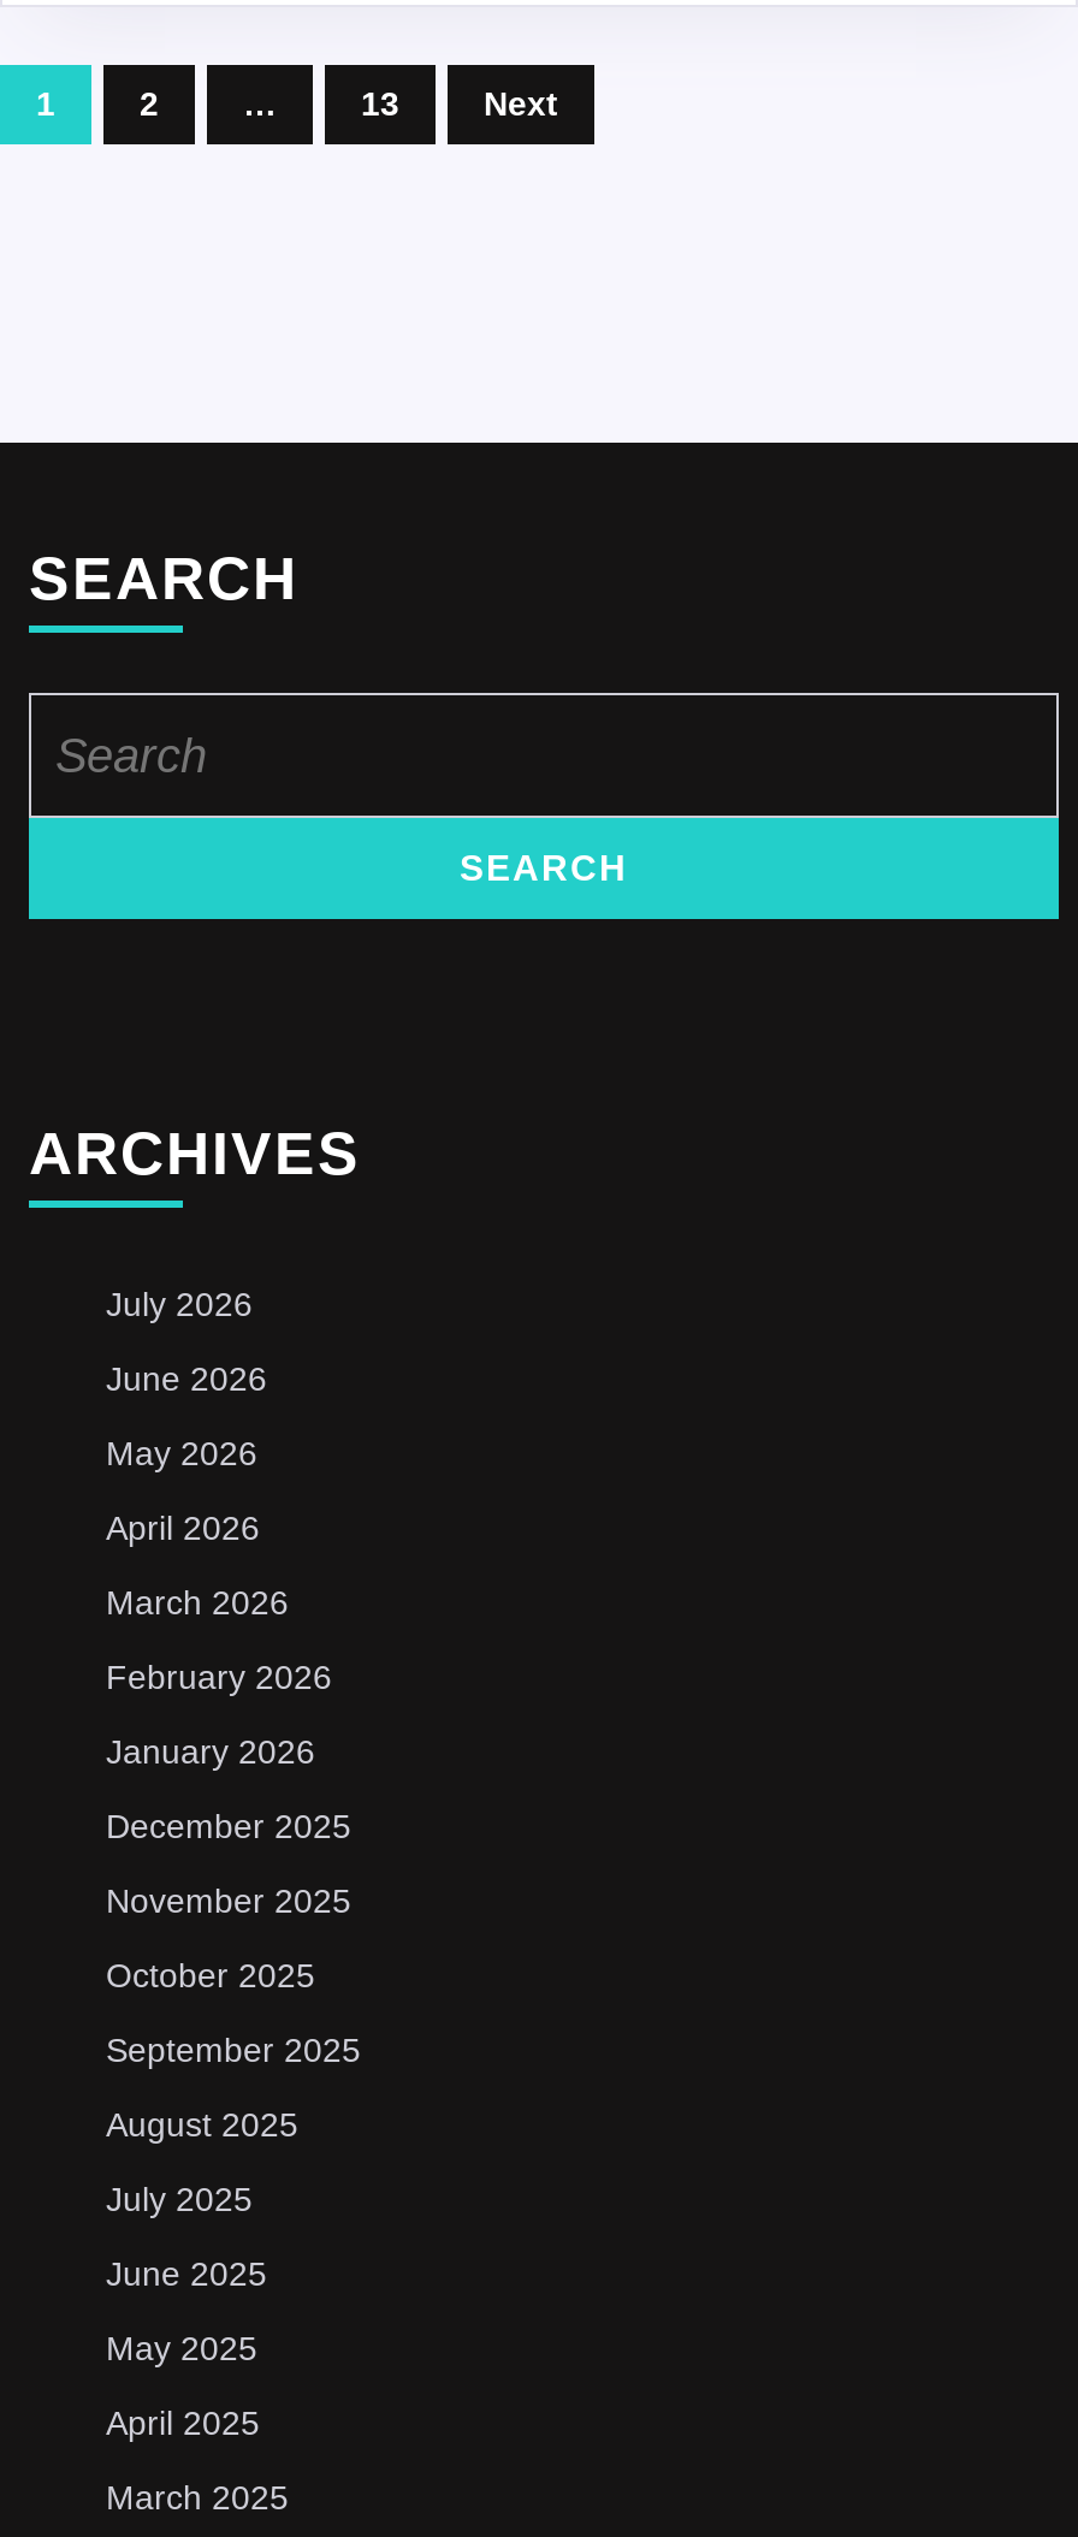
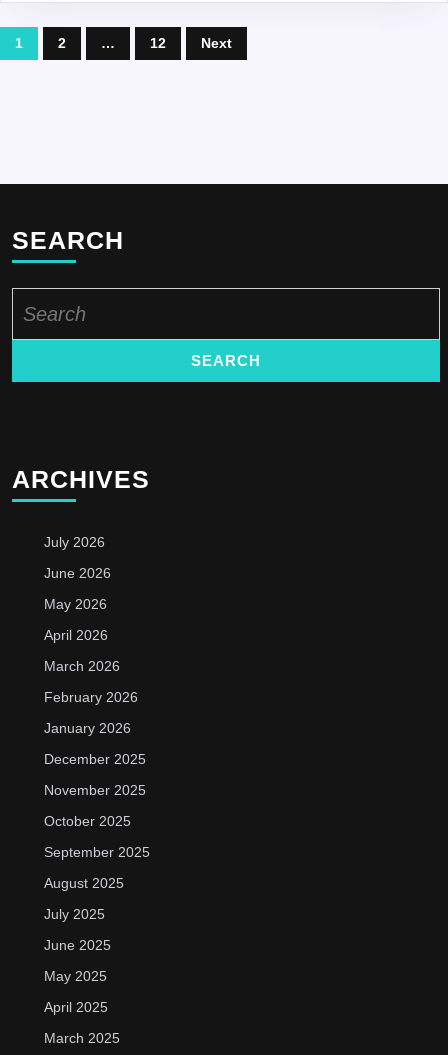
- 13
+ 12
